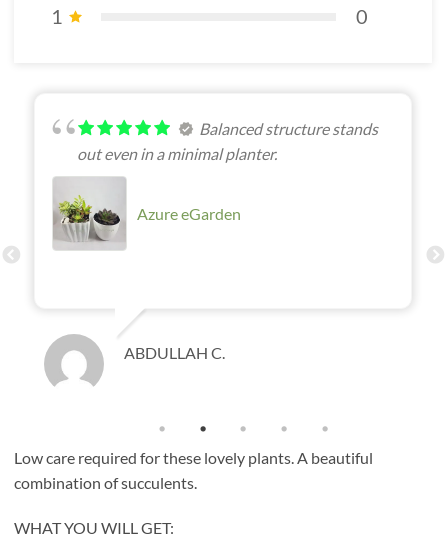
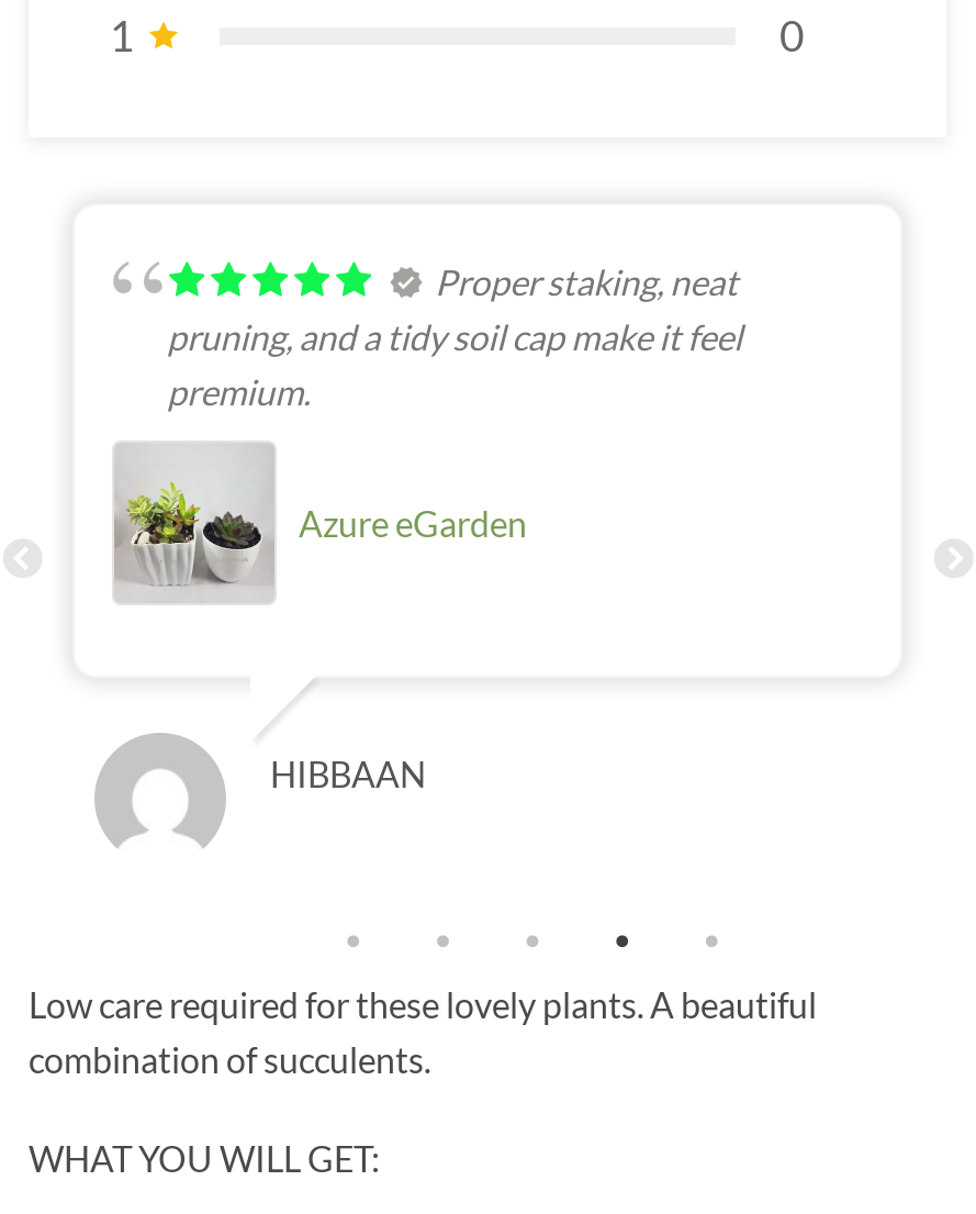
- Balanced structure stands
- out even in a minimal planter.
+ Proper staking, neat
+ pruning, and a tidy soil cap make it feel
+ premium.

moved down: [image] | Azure eGarden

- ABDULLAH C.
+ HIBBAAN
